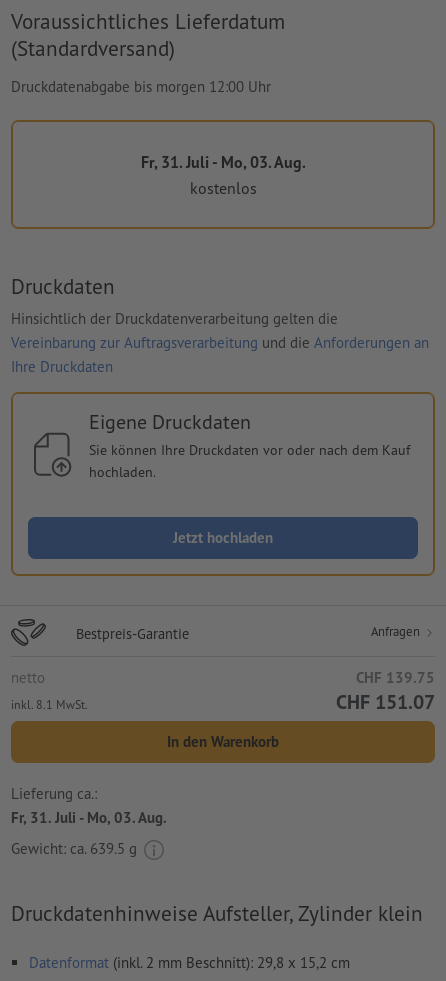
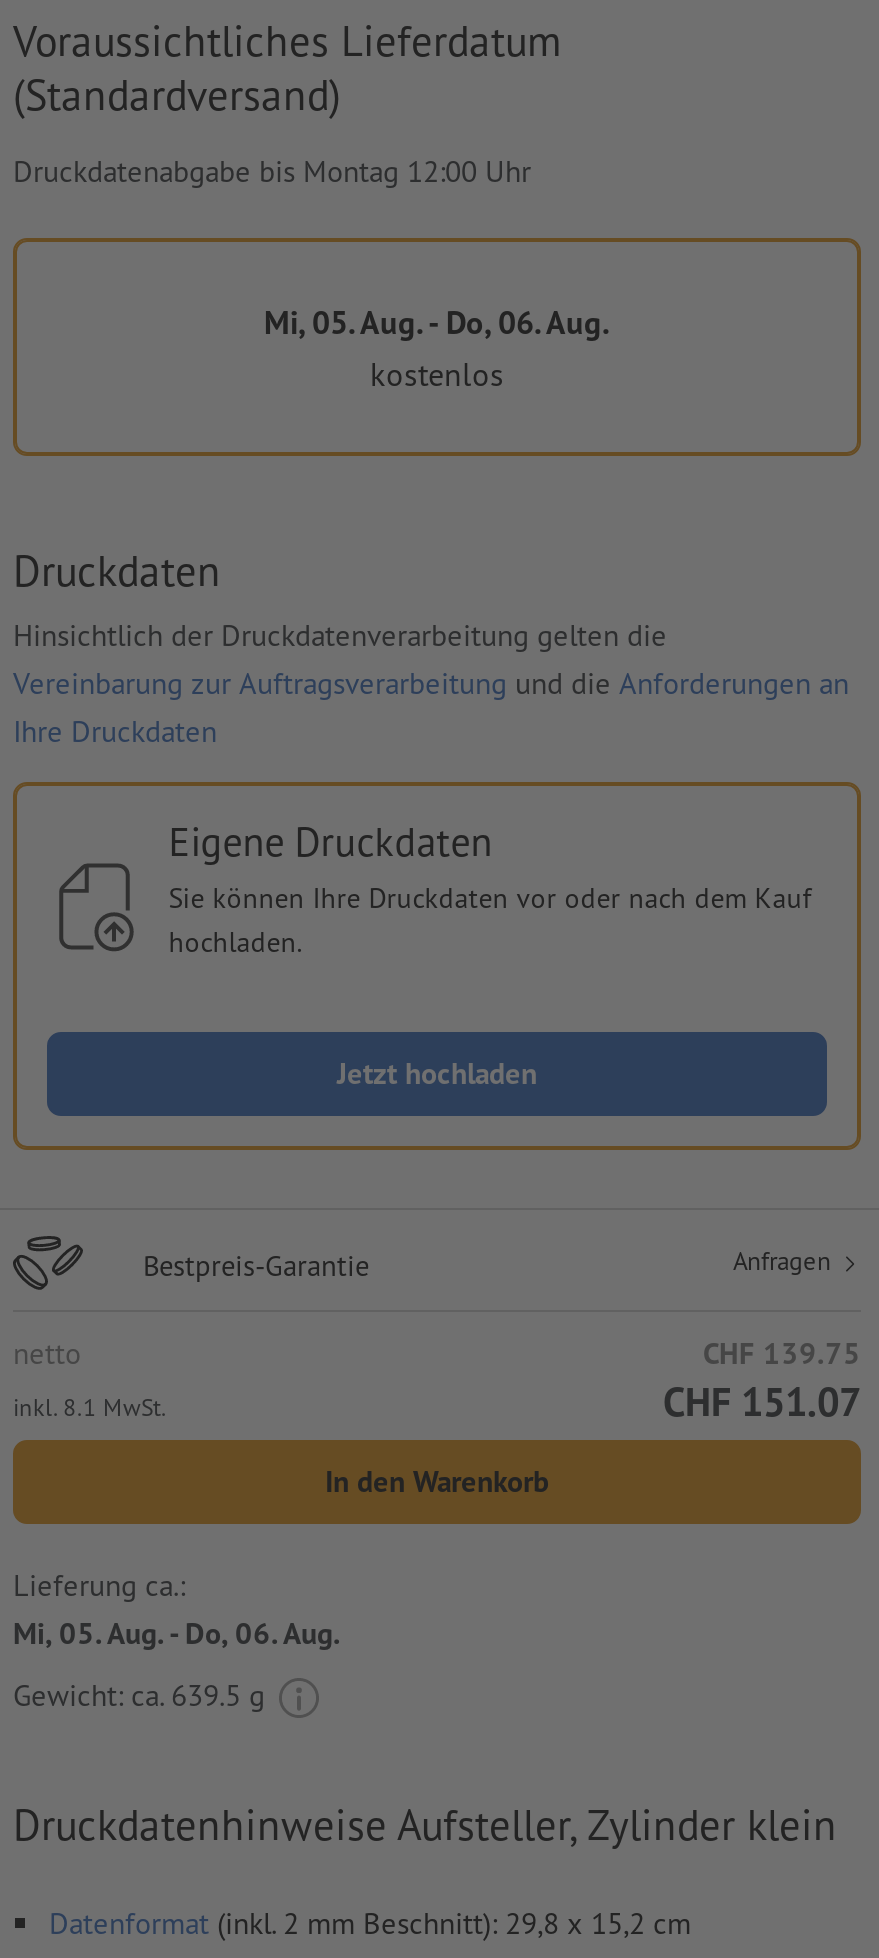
- Druckdatenabgabe bis morgen 12:00 Uhr
+ Druckdatenabgabe bis Montag 12:00 Uhr

- Fr, 31. Juli - Mo, 03. Aug.
+ Mi, 05. Aug. - Do, 06. Aug.

- Fr, 31. Juli - Mo, 03. Aug.
+ Mi, 05. Aug. - Do, 06. Aug.
